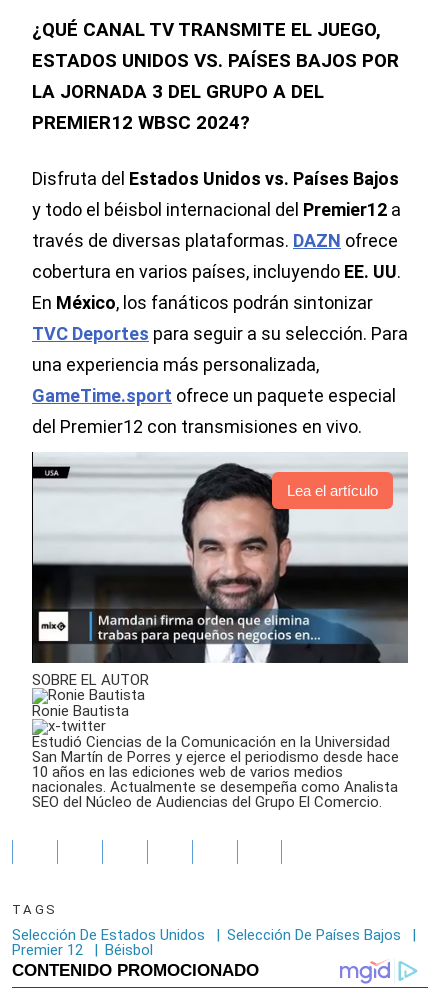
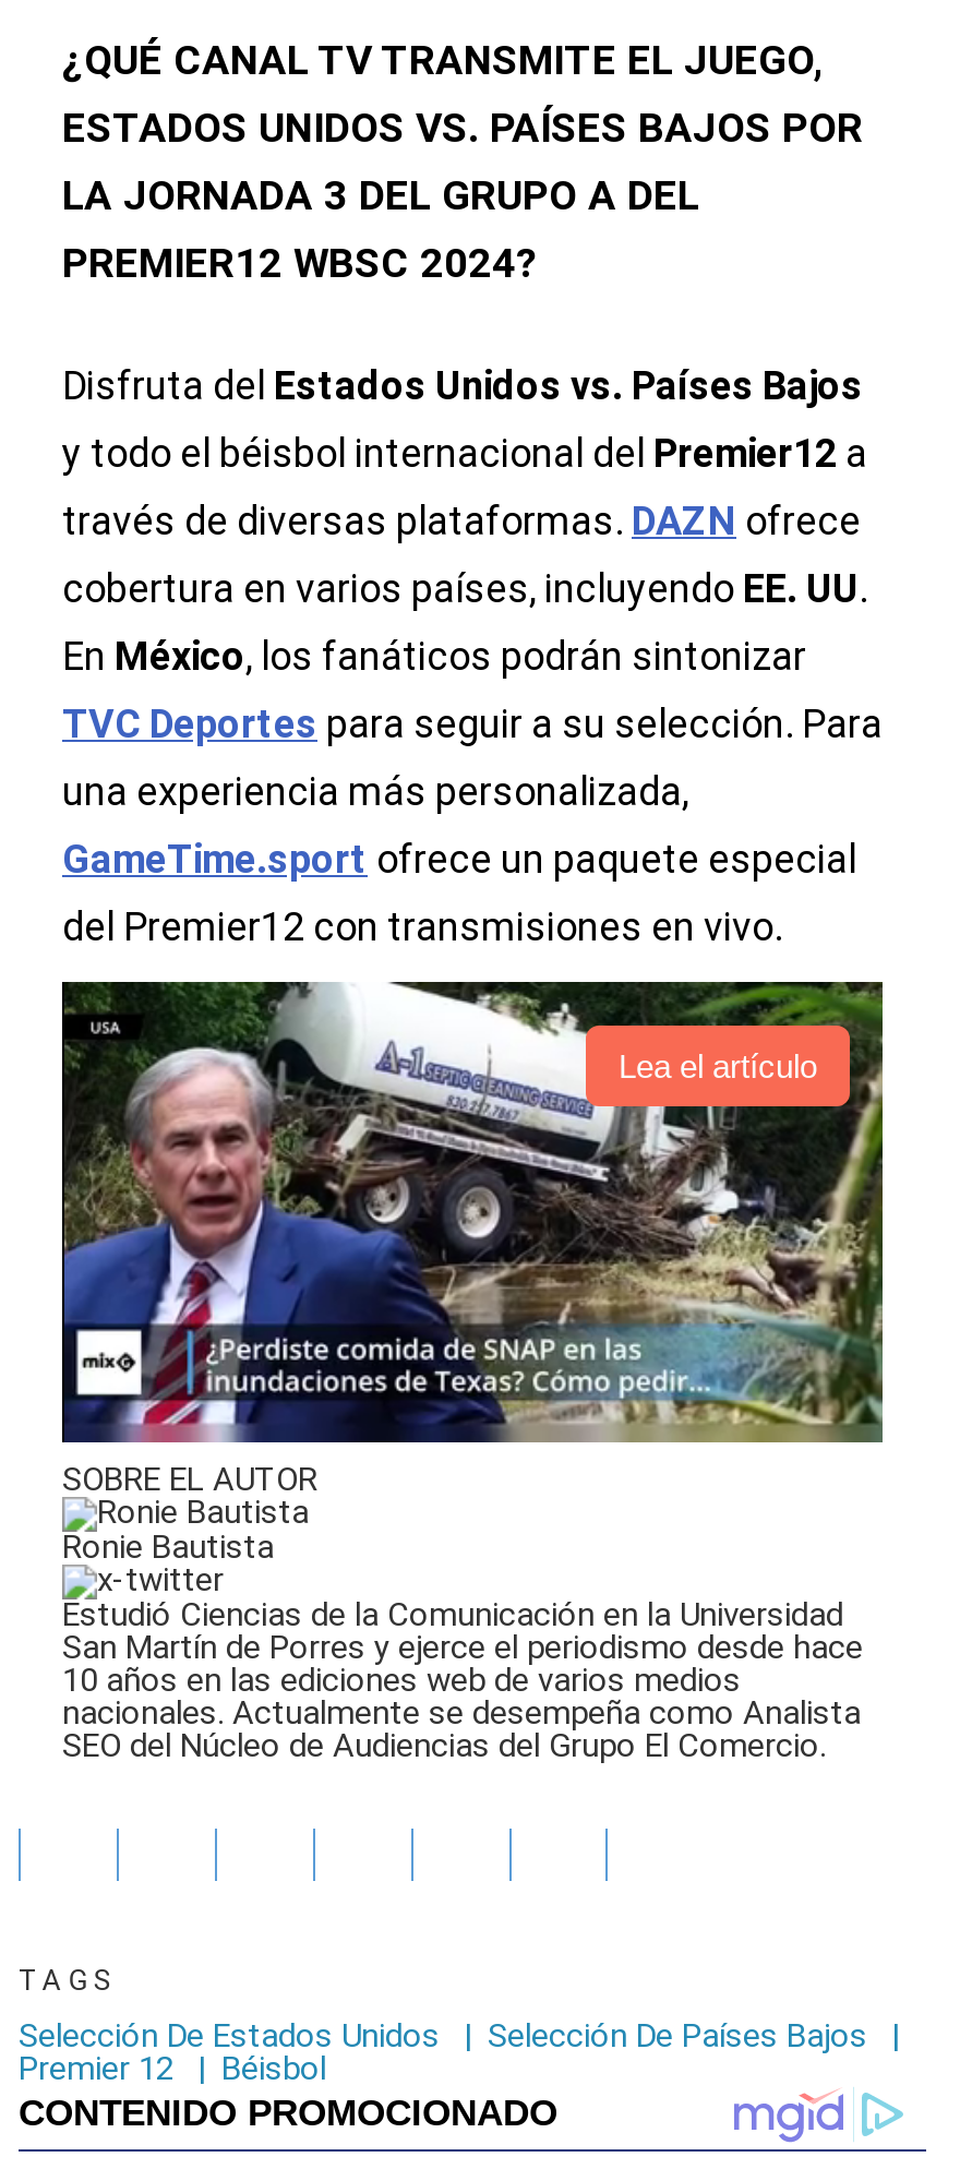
- [image]
+ [image]
